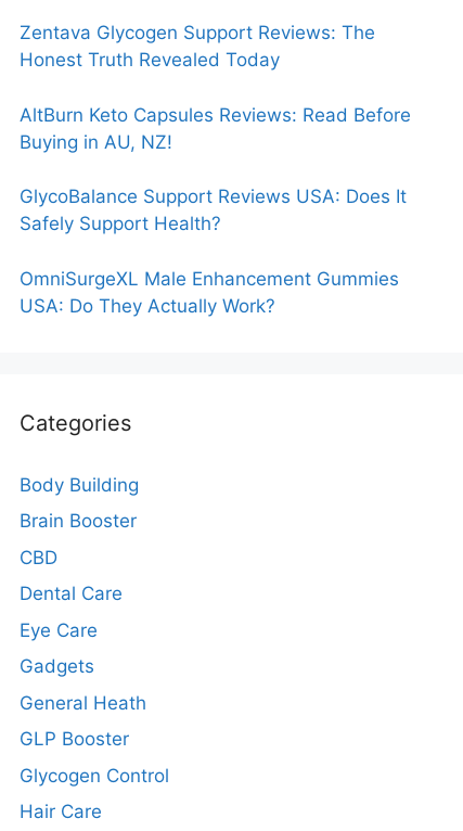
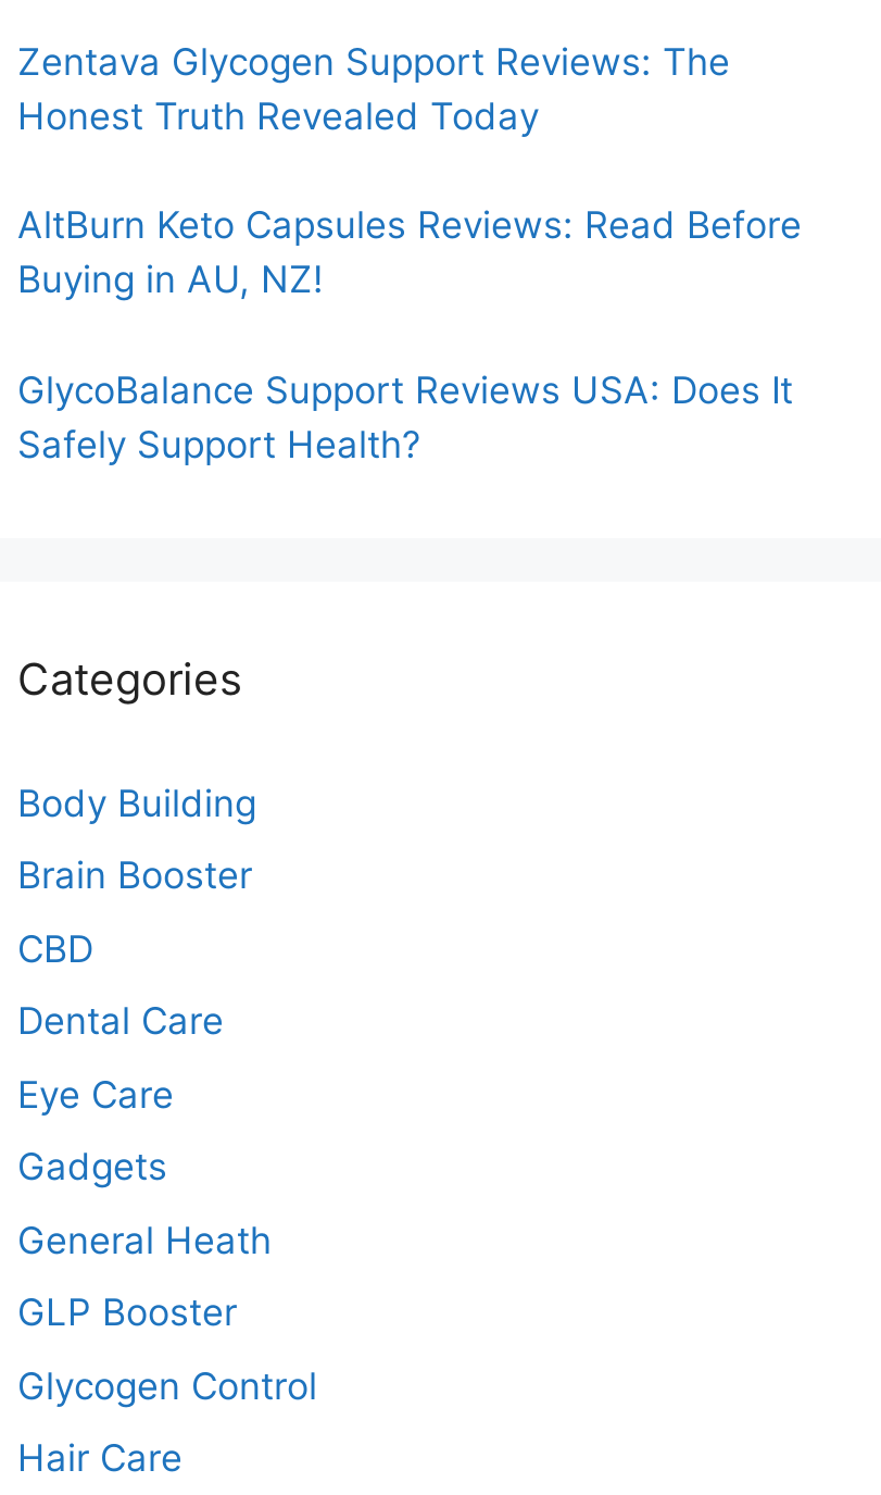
- OmniSurgeXL Male Enhancement Gummies
- USA: Do They Actually Work?
